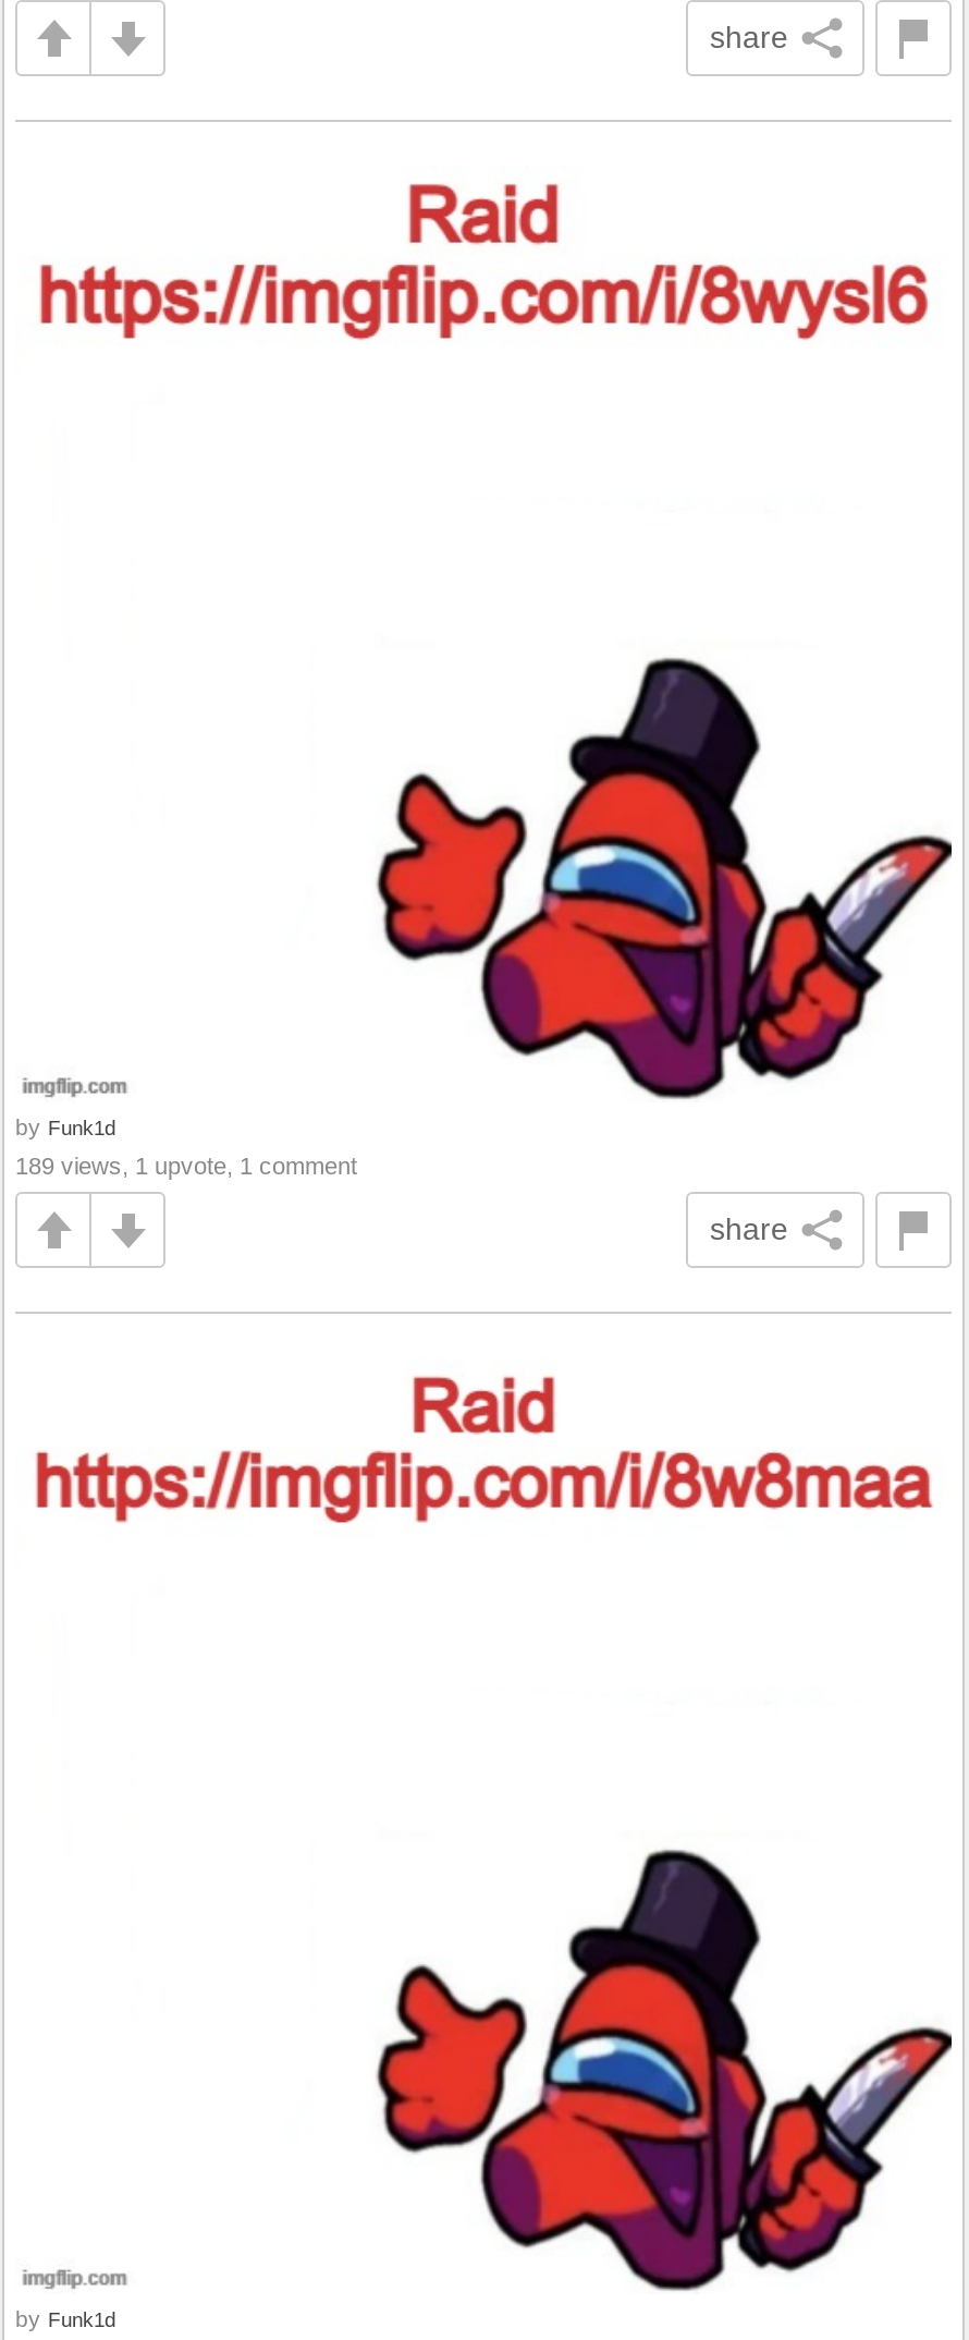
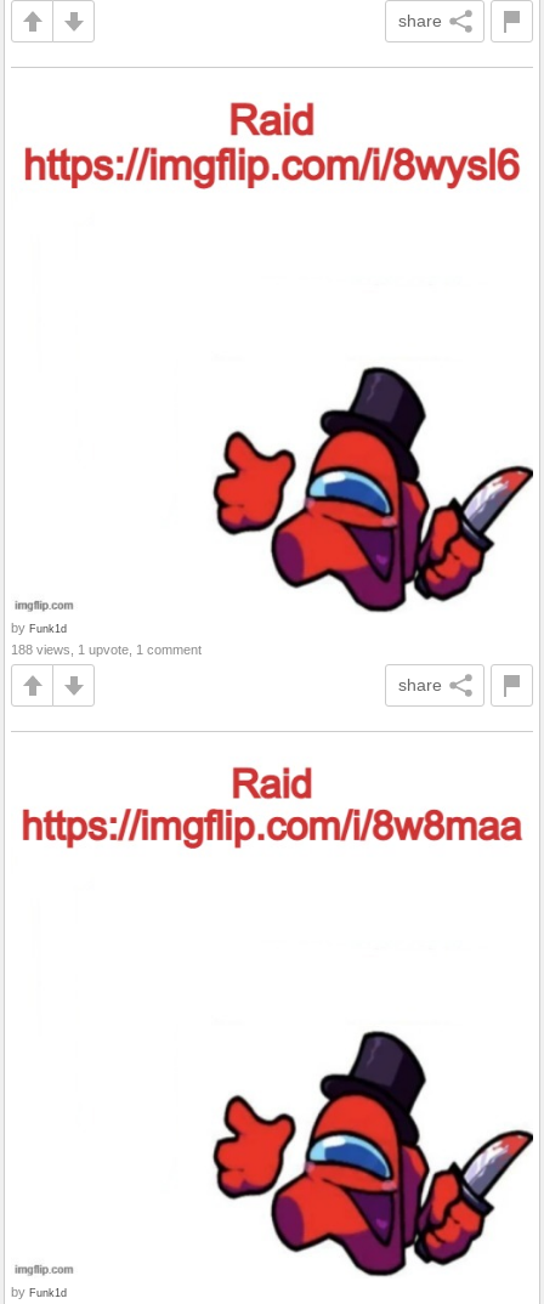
- 189 views, 1 upvote, 1 comment
+ 188 views, 1 upvote, 1 comment
